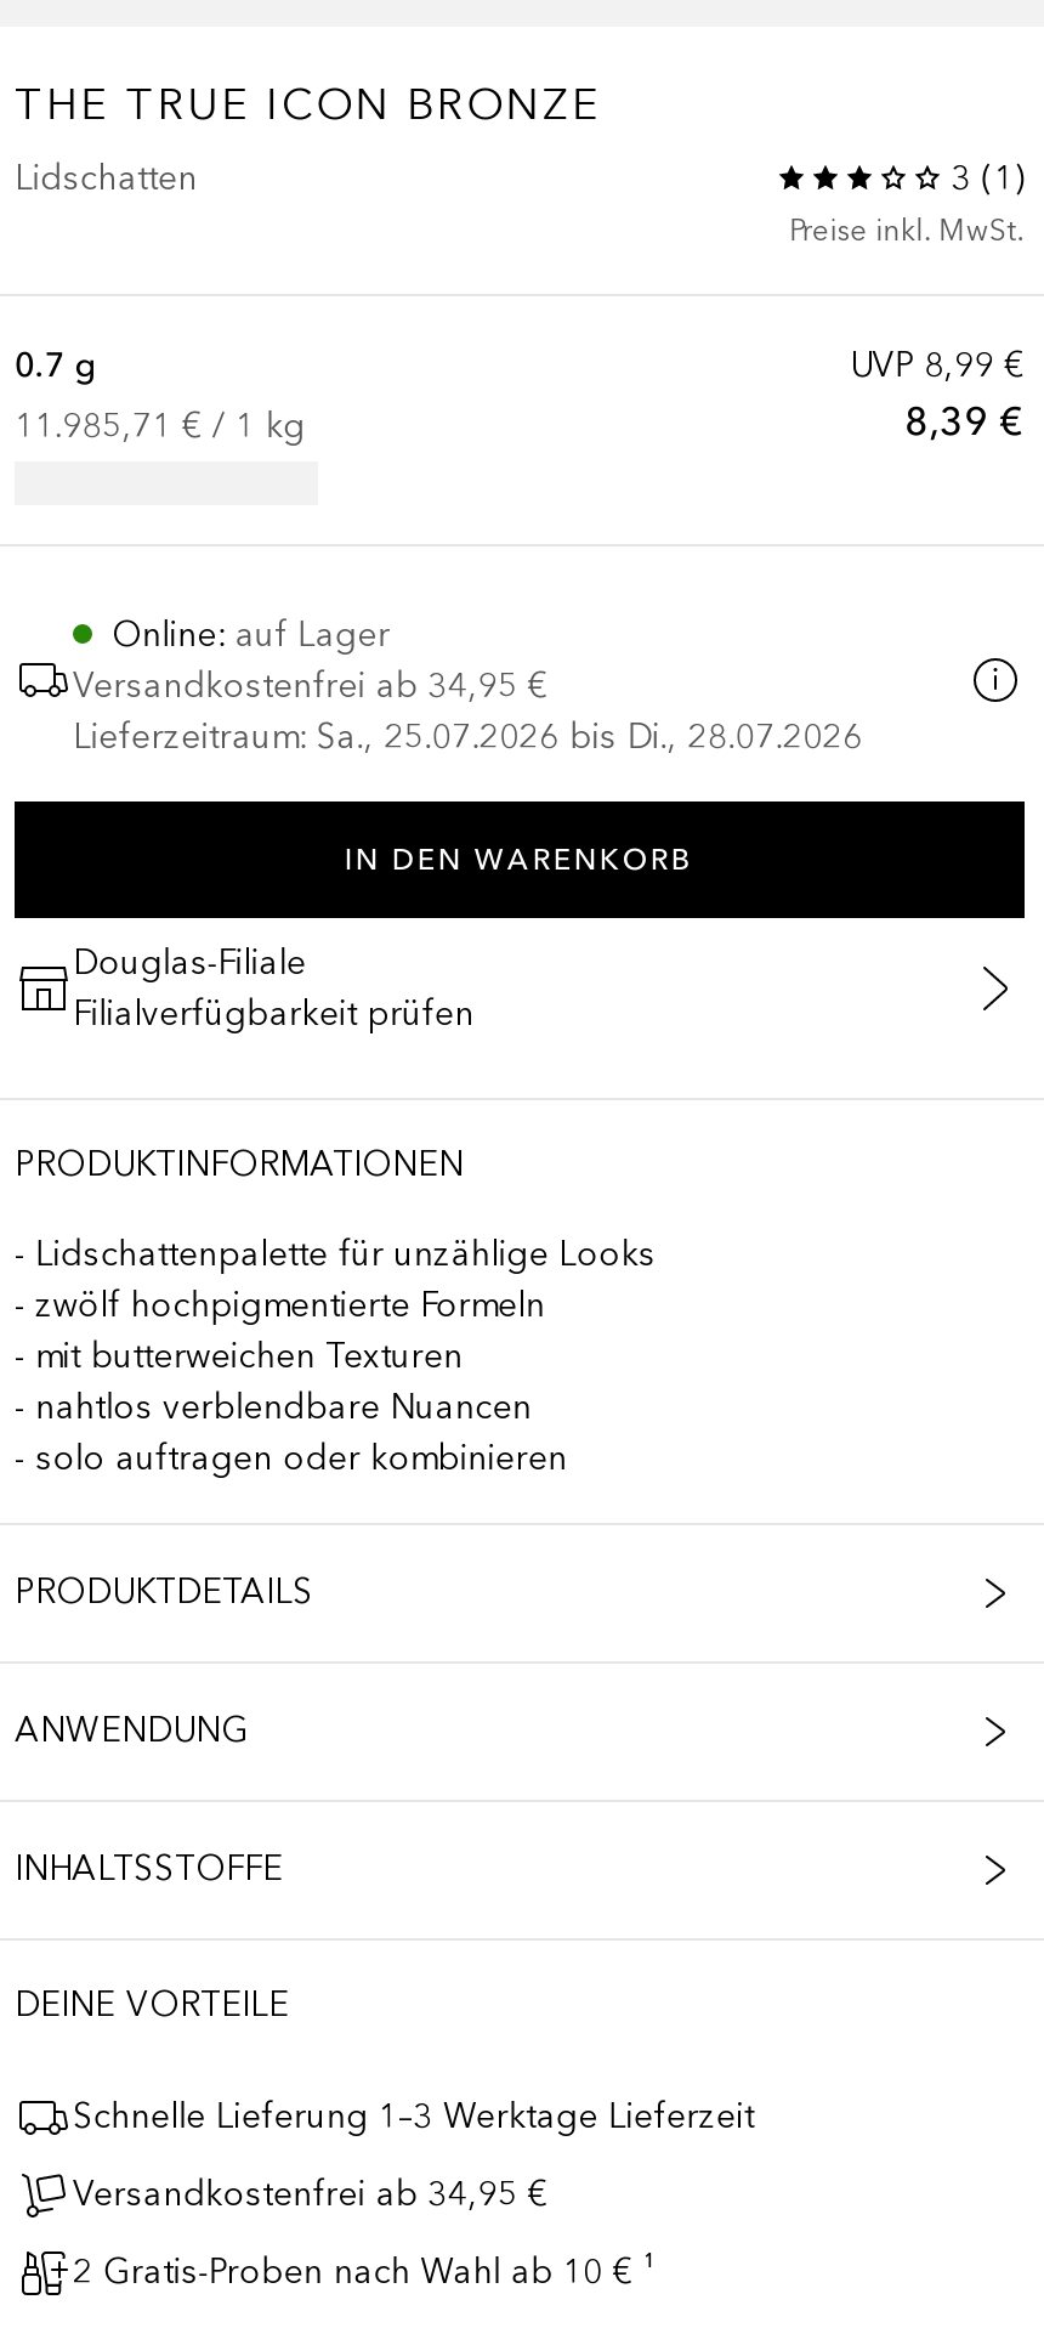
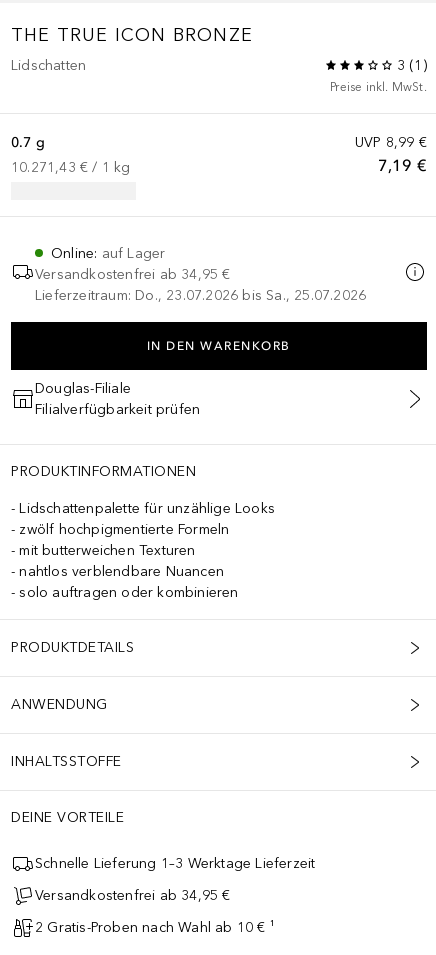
- 11.985,71 €/ 1 kg
+ 10.271,43 €/ 1 kg

- 8,39 €
+ 7,19 €

- Lieferzeitraum: Sa., 25.07.2026 bis Di., 28.07.2026
+ Lieferzeitraum: Do., 23.07.2026 bis Sa., 25.07.2026
